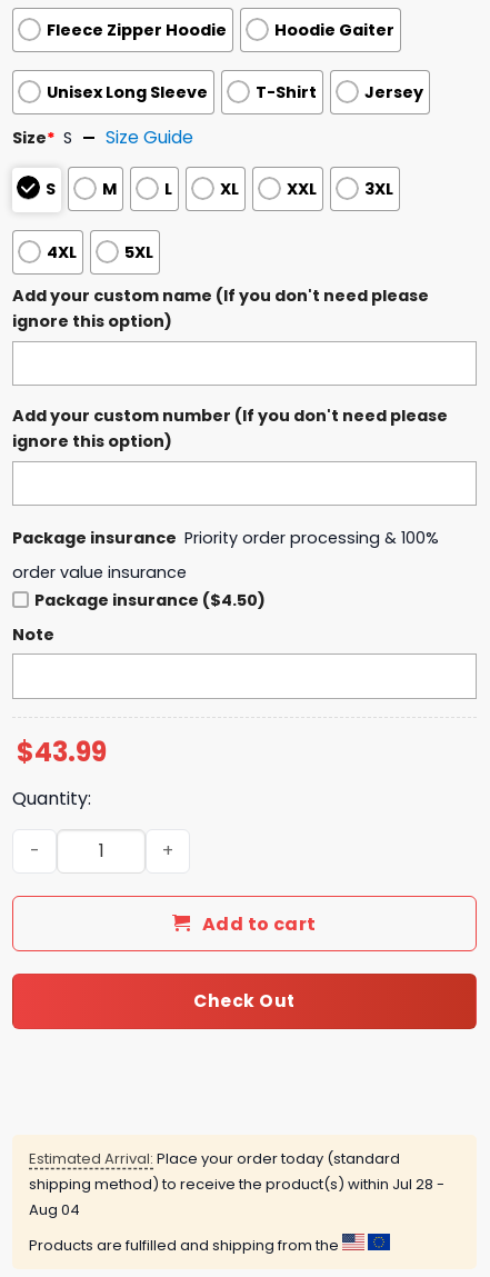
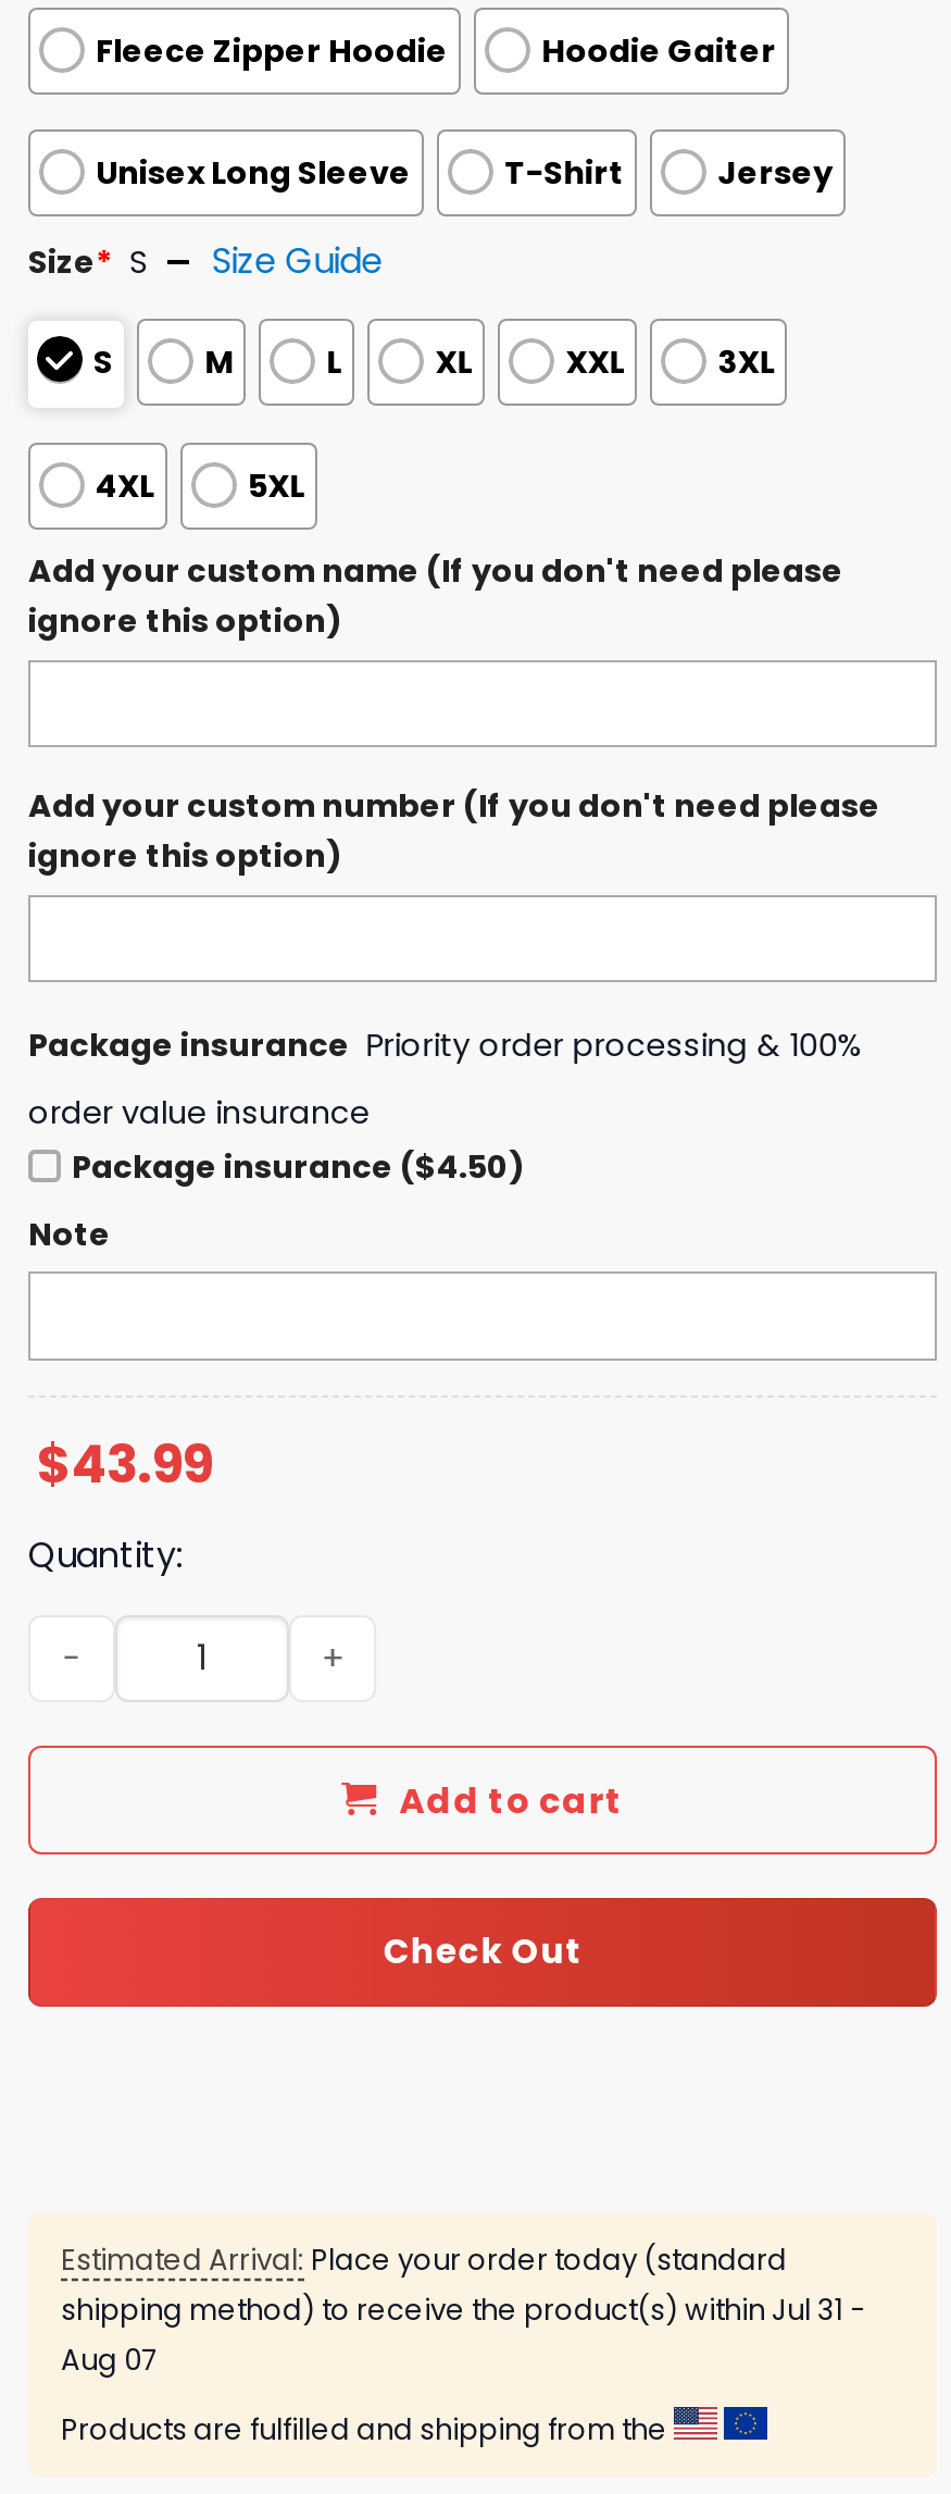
- shipping method) to receive the product(s) within Jul 28 -
+ shipping method) to receive the product(s) within Jul 31 -

- Aug 04
+ Aug 07
